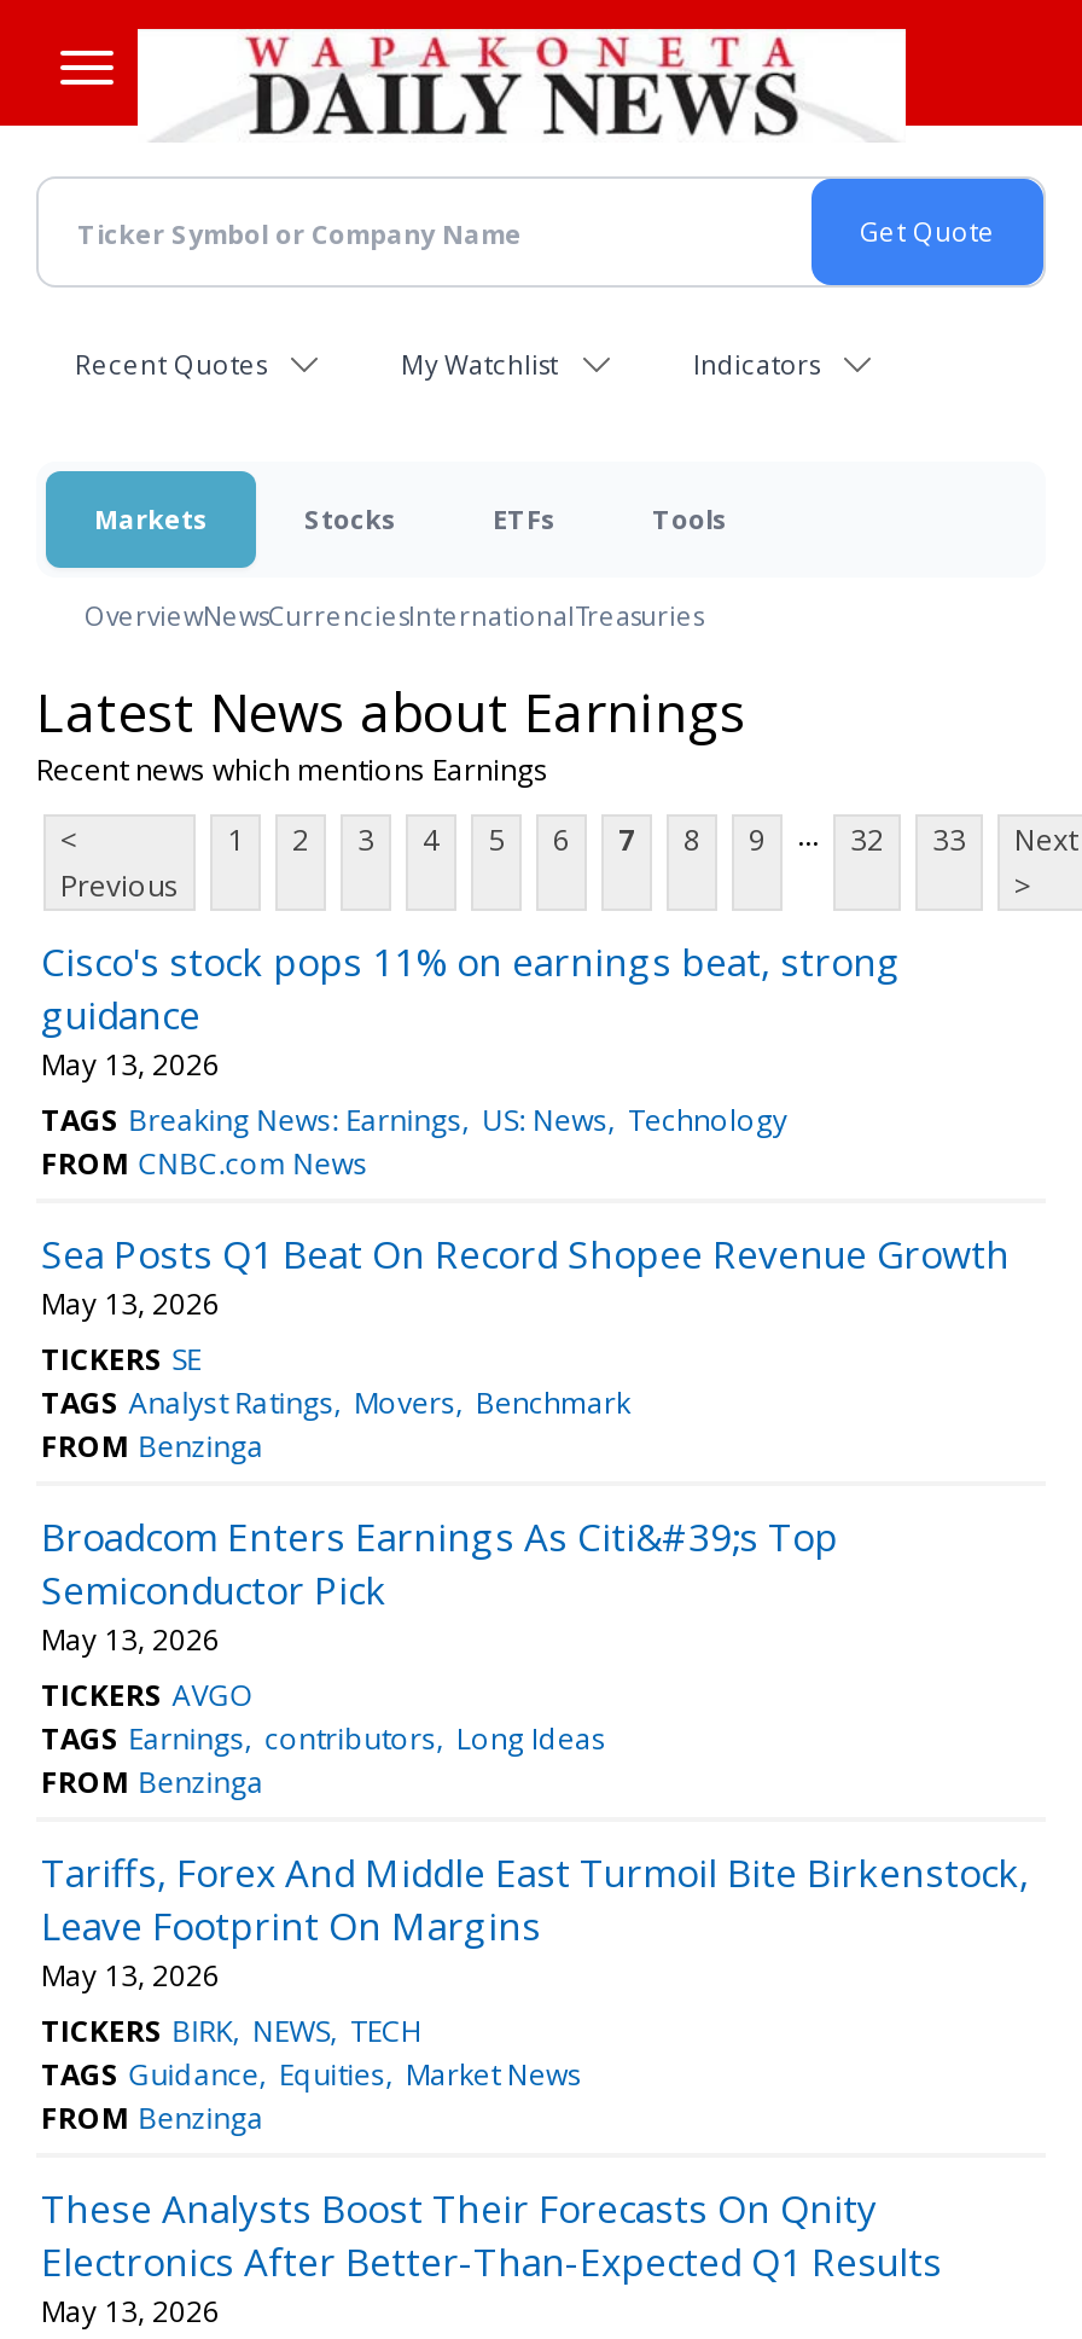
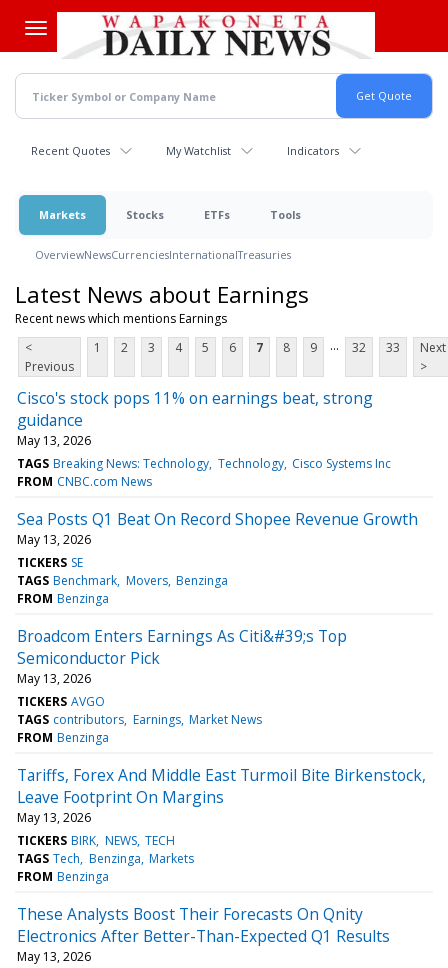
- TAGS Breaking News: Earnings US: News Technology
+ TAGS Breaking News: Technology Technology Cisco Systems Inc

- TAGS Analyst Ratings Movers Benchmark
+ TAGS Benchmark Movers Benzinga

- TAGS Earnings contributors Long Ideas
+ TAGS contributors Earnings Market News

- TAGS Guidance Equities Market News
+ TAGS Tech Benzinga Markets
